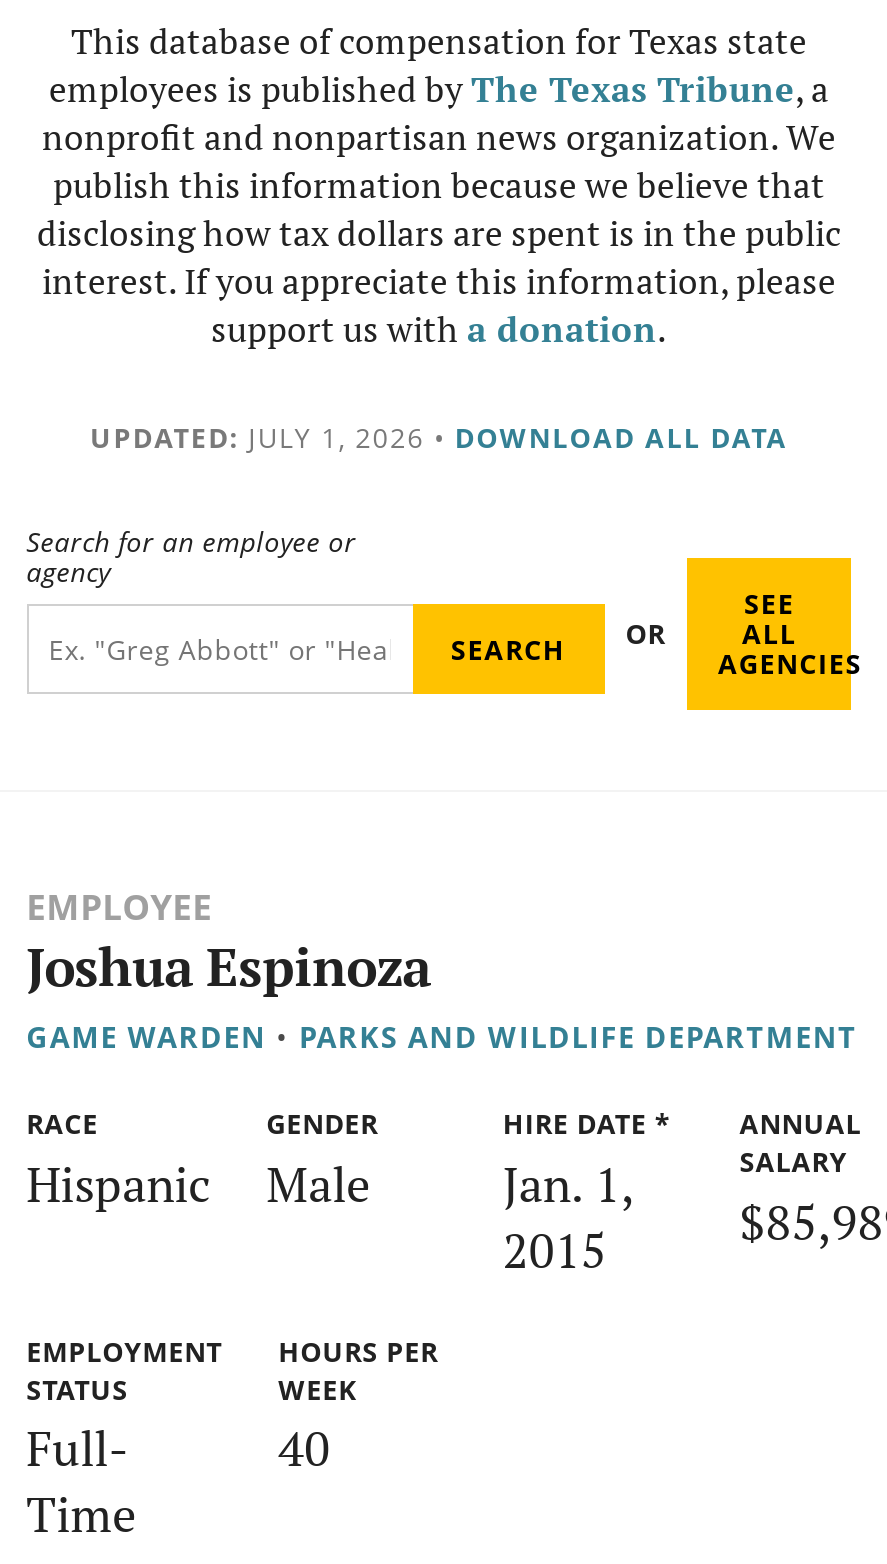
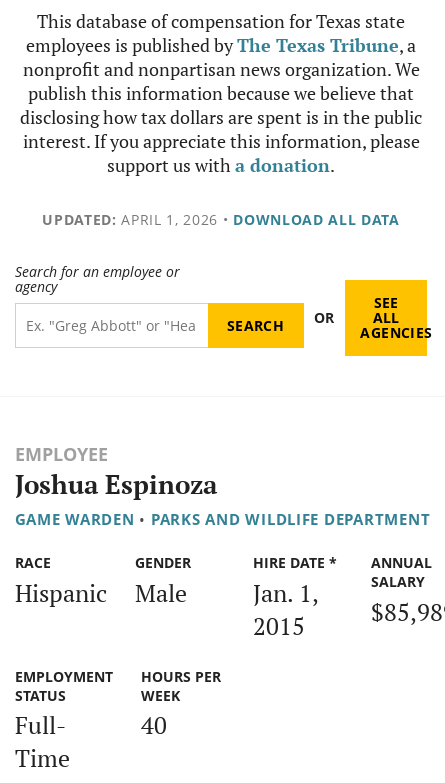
- UPDATED: JULY 1, 2026 • DOWNLOAD ALL DATA
+ UPDATED: APRIL 1, 2026 • DOWNLOAD ALL DATA
